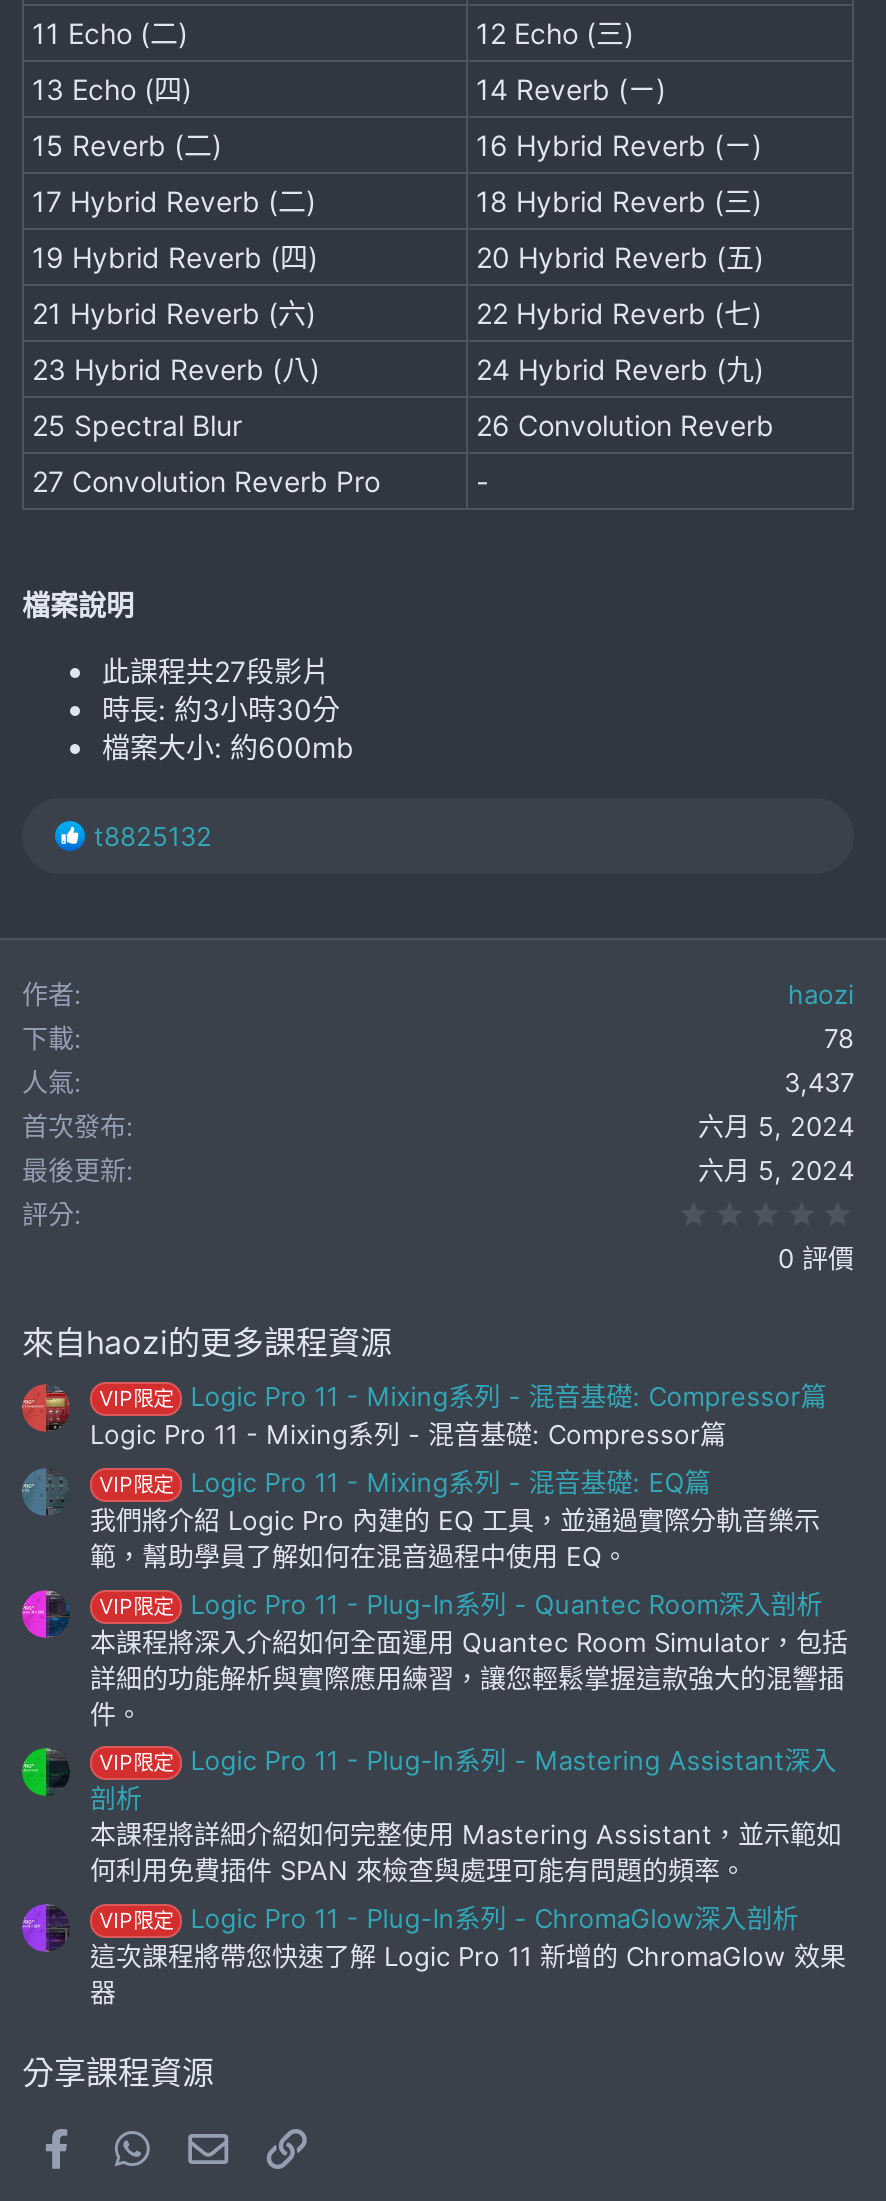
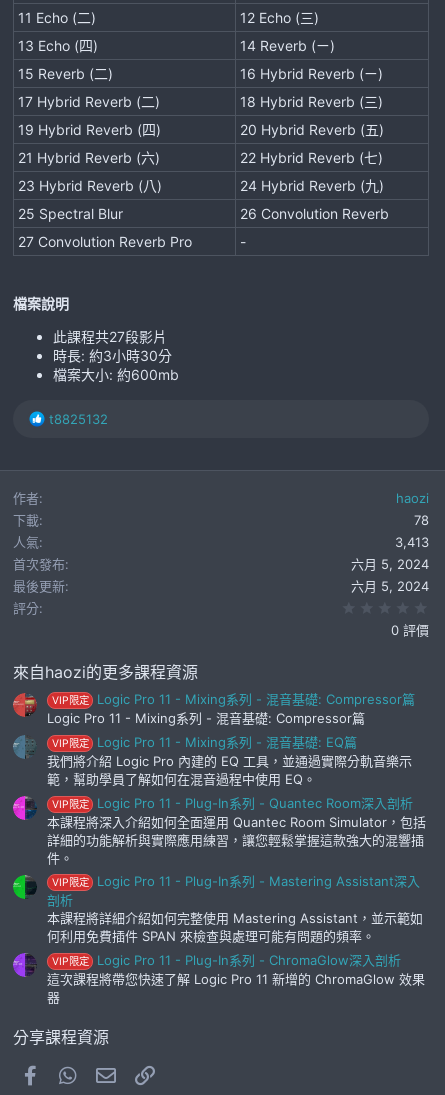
- 3,437
+ 3,413
